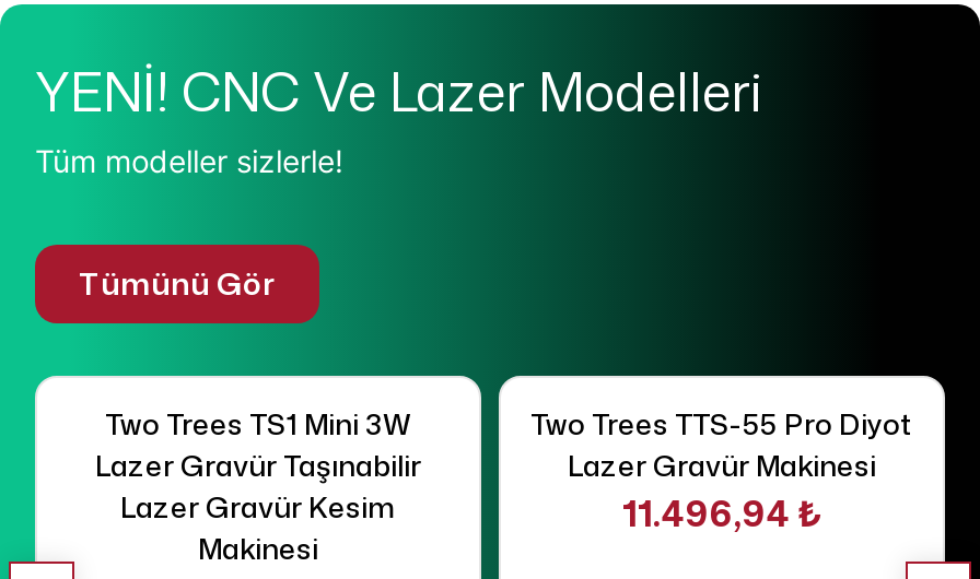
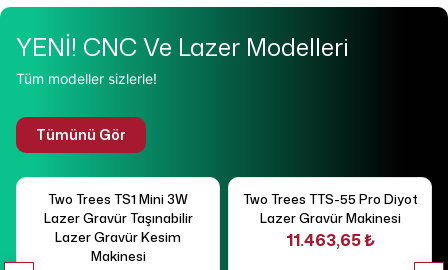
- 11.496,94 ₺
+ 11.463,65 ₺
